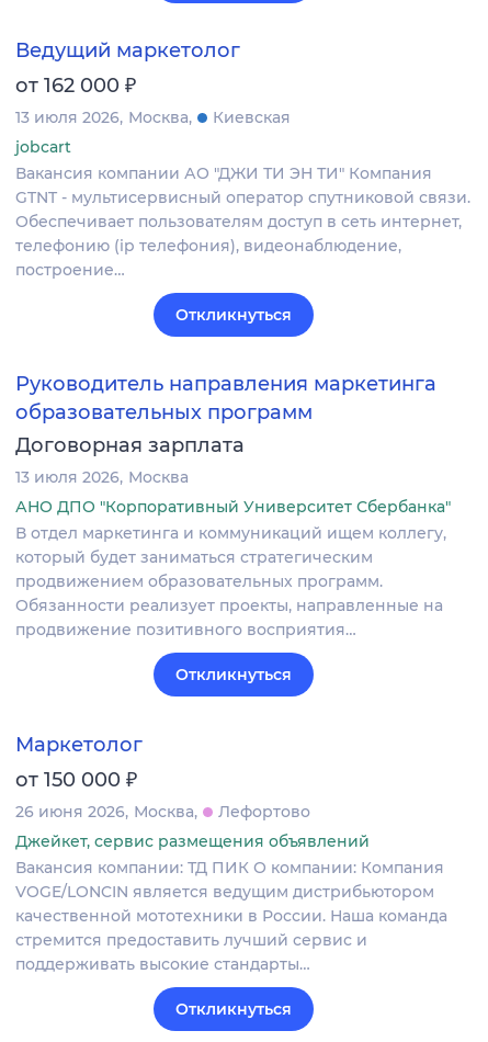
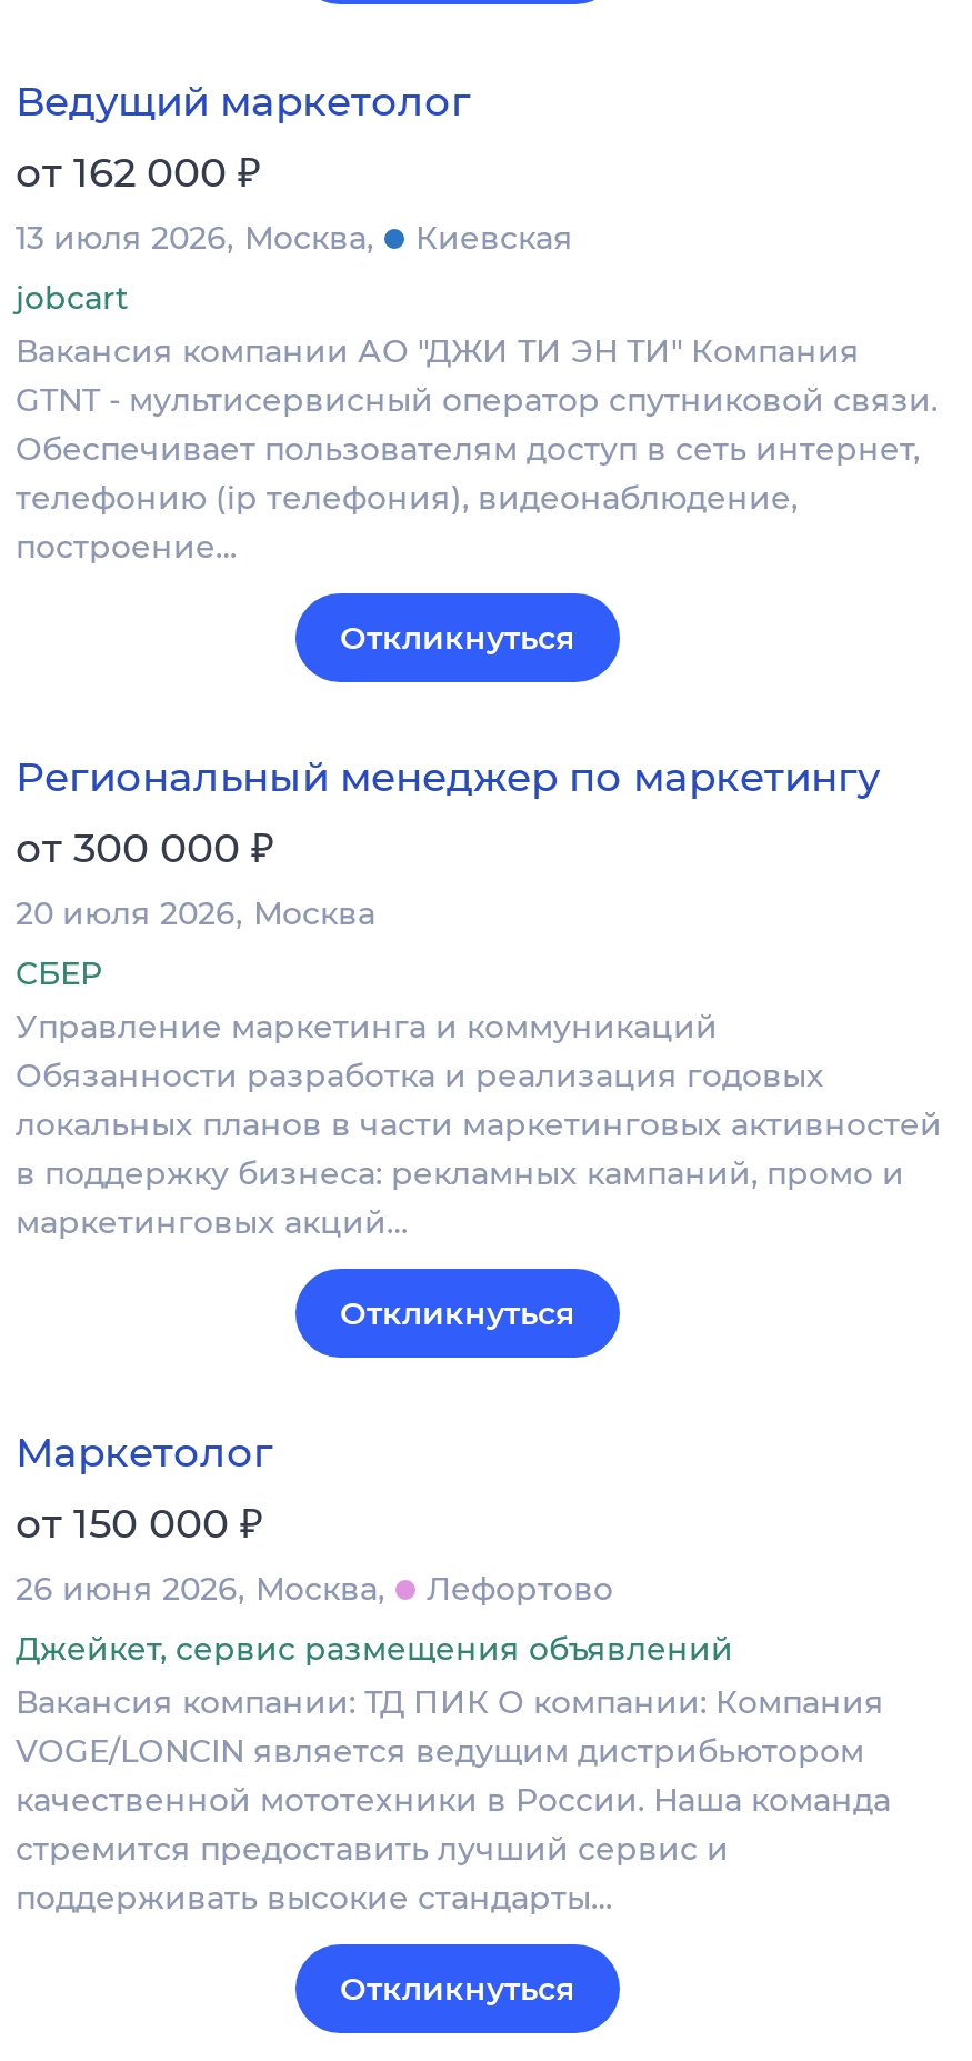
- Руководитель направления маркетинга
- образовательных программ
- Договорная зарплата
- 13 июля 2026 Москва
+ Региональный менеджер по маркетингу
+ от 300 000 ₽
+ 20 июля 2026 Москва

- АНО ДПО "Корпоративный Университет Сбербанка"
- В отдел маркетинга и коммуникаций ищем коллегу,
- который будет заниматься стратегическим
- продвижением образовательных программ.
- Обязанности реализует проекты, направленные на
- продвижение позитивного восприятия…
+ СБЕР
+ Управление маркетинга и коммуникаций
+ Обязанности разработка и реализация годовых
+ локальных планов в части маркетинговых активностей
+ в поддержку бизнеса: рекламных кампаний, промо и
+ маркетинговых акций…
